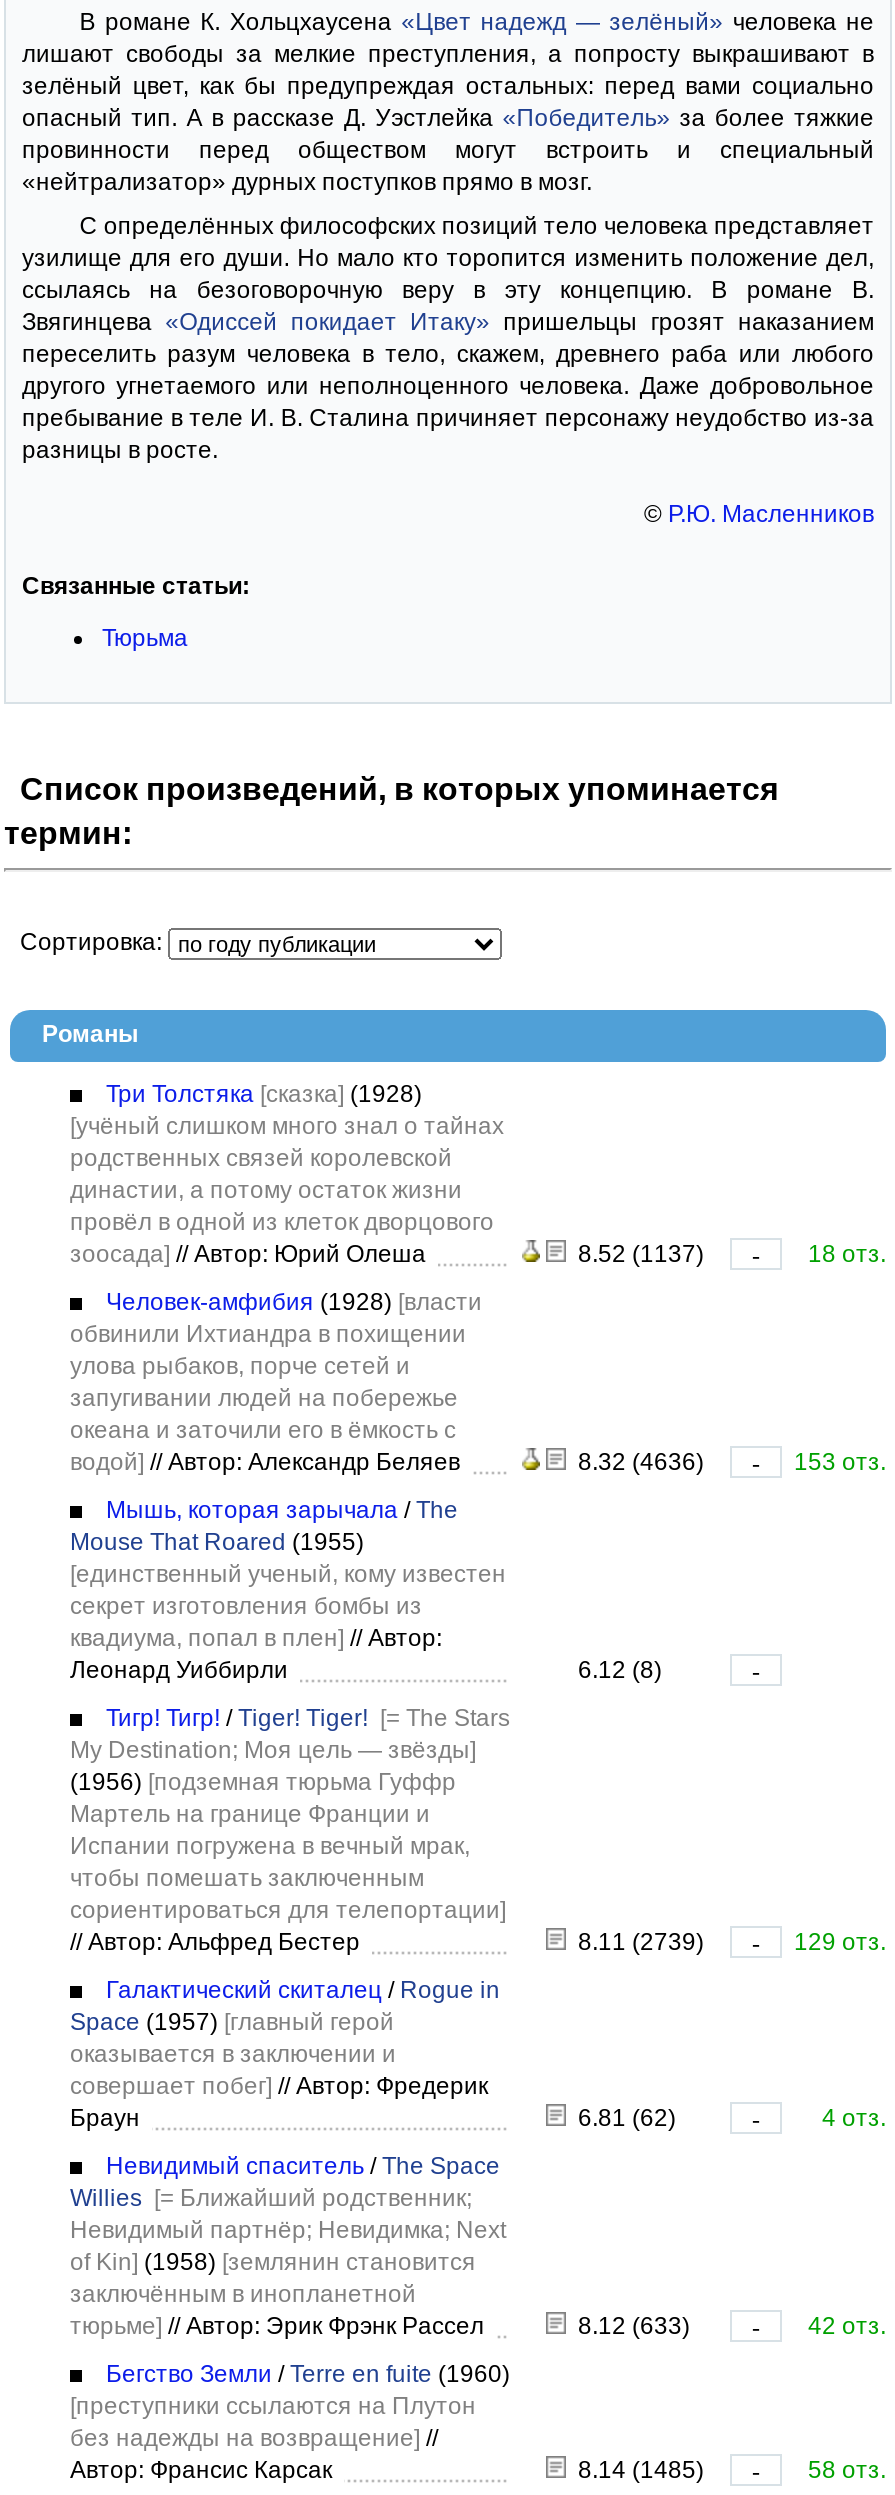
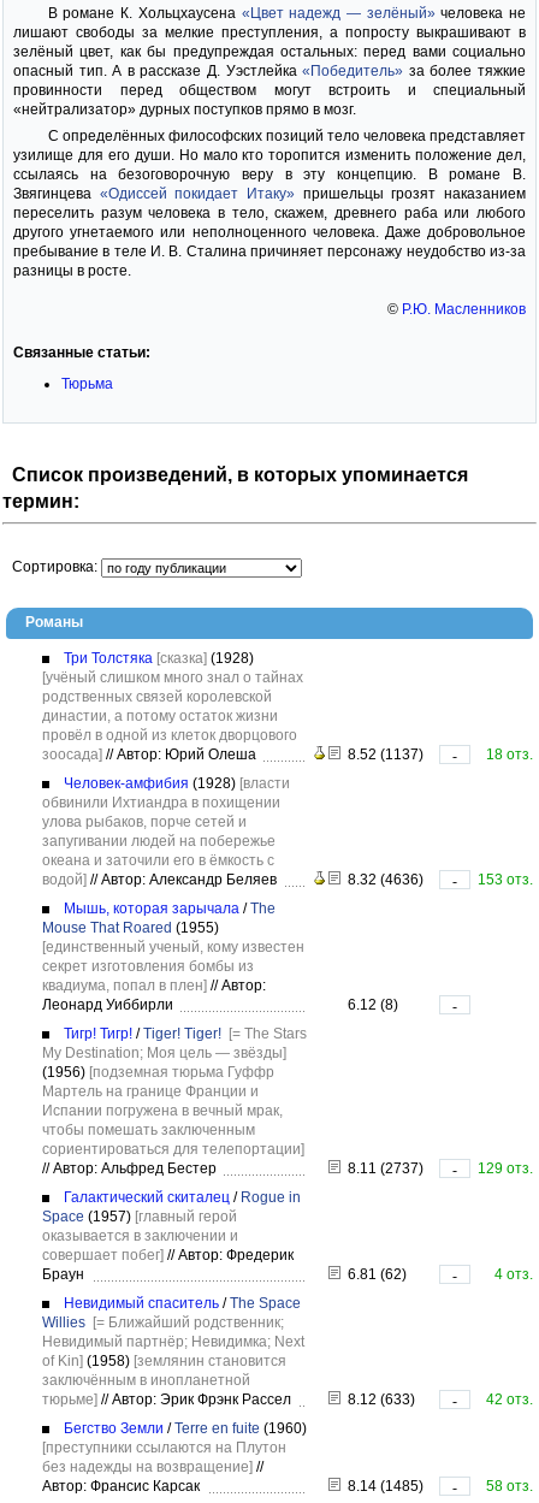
- 8.11 (2739)
+ 8.11 (2737)
